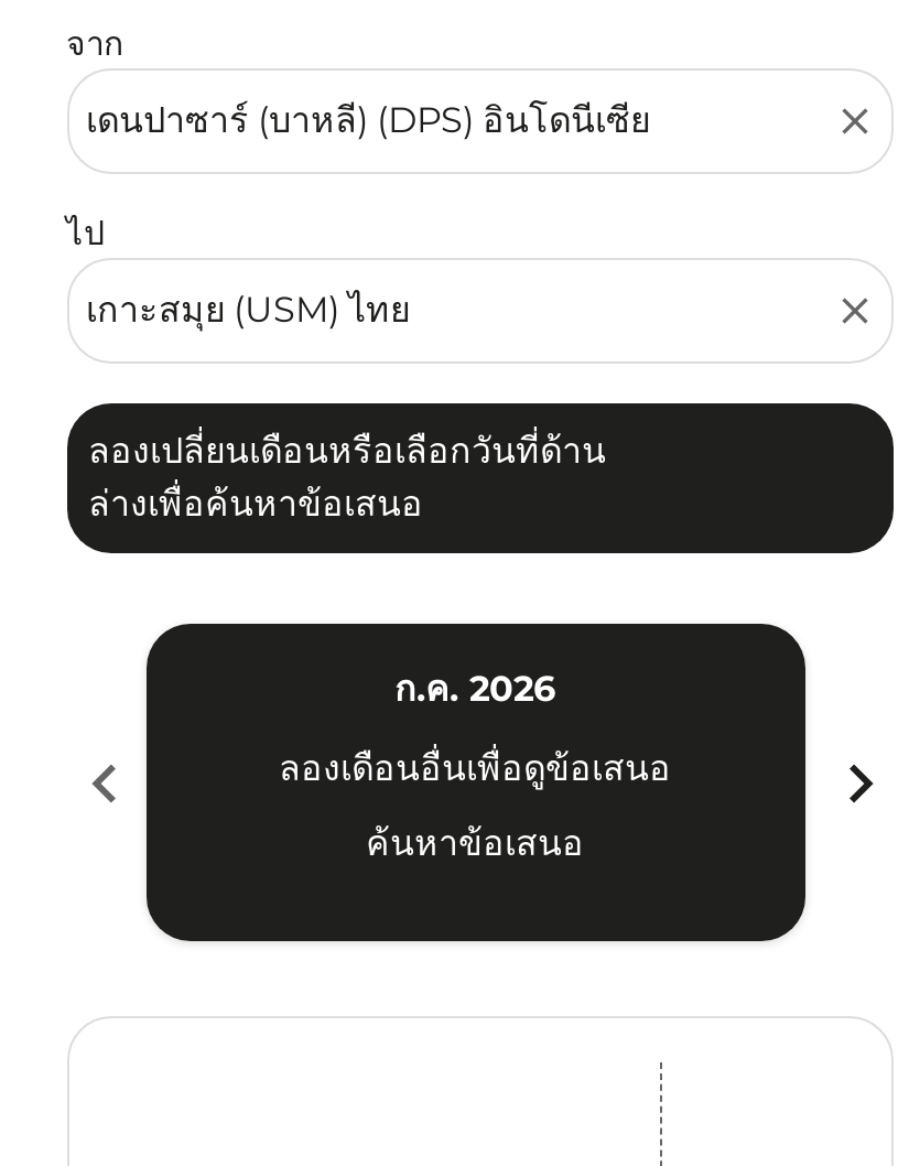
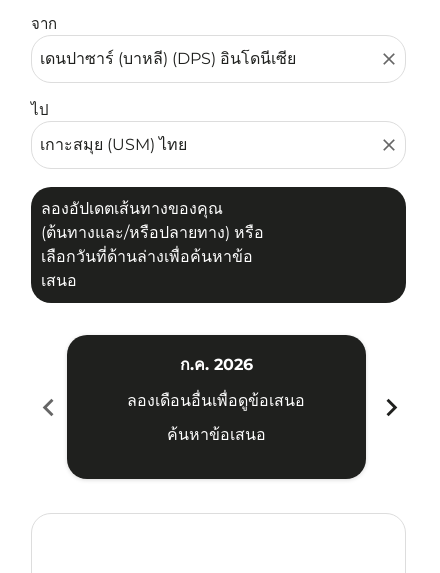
- ลองเปลี่ยนเดือนหรือเลือกวันที่ด้าน
- ล่างเพื่อค้นหาข้อเสนอ
+ ลองอัปเดตเส้นทางของคุณ
+ (ต้นทางและ/หรือปลายทาง) หรือ
+ เลือกวันที่ด้านล่างเพื่อค้นหาข้อ
+ เสนอ
